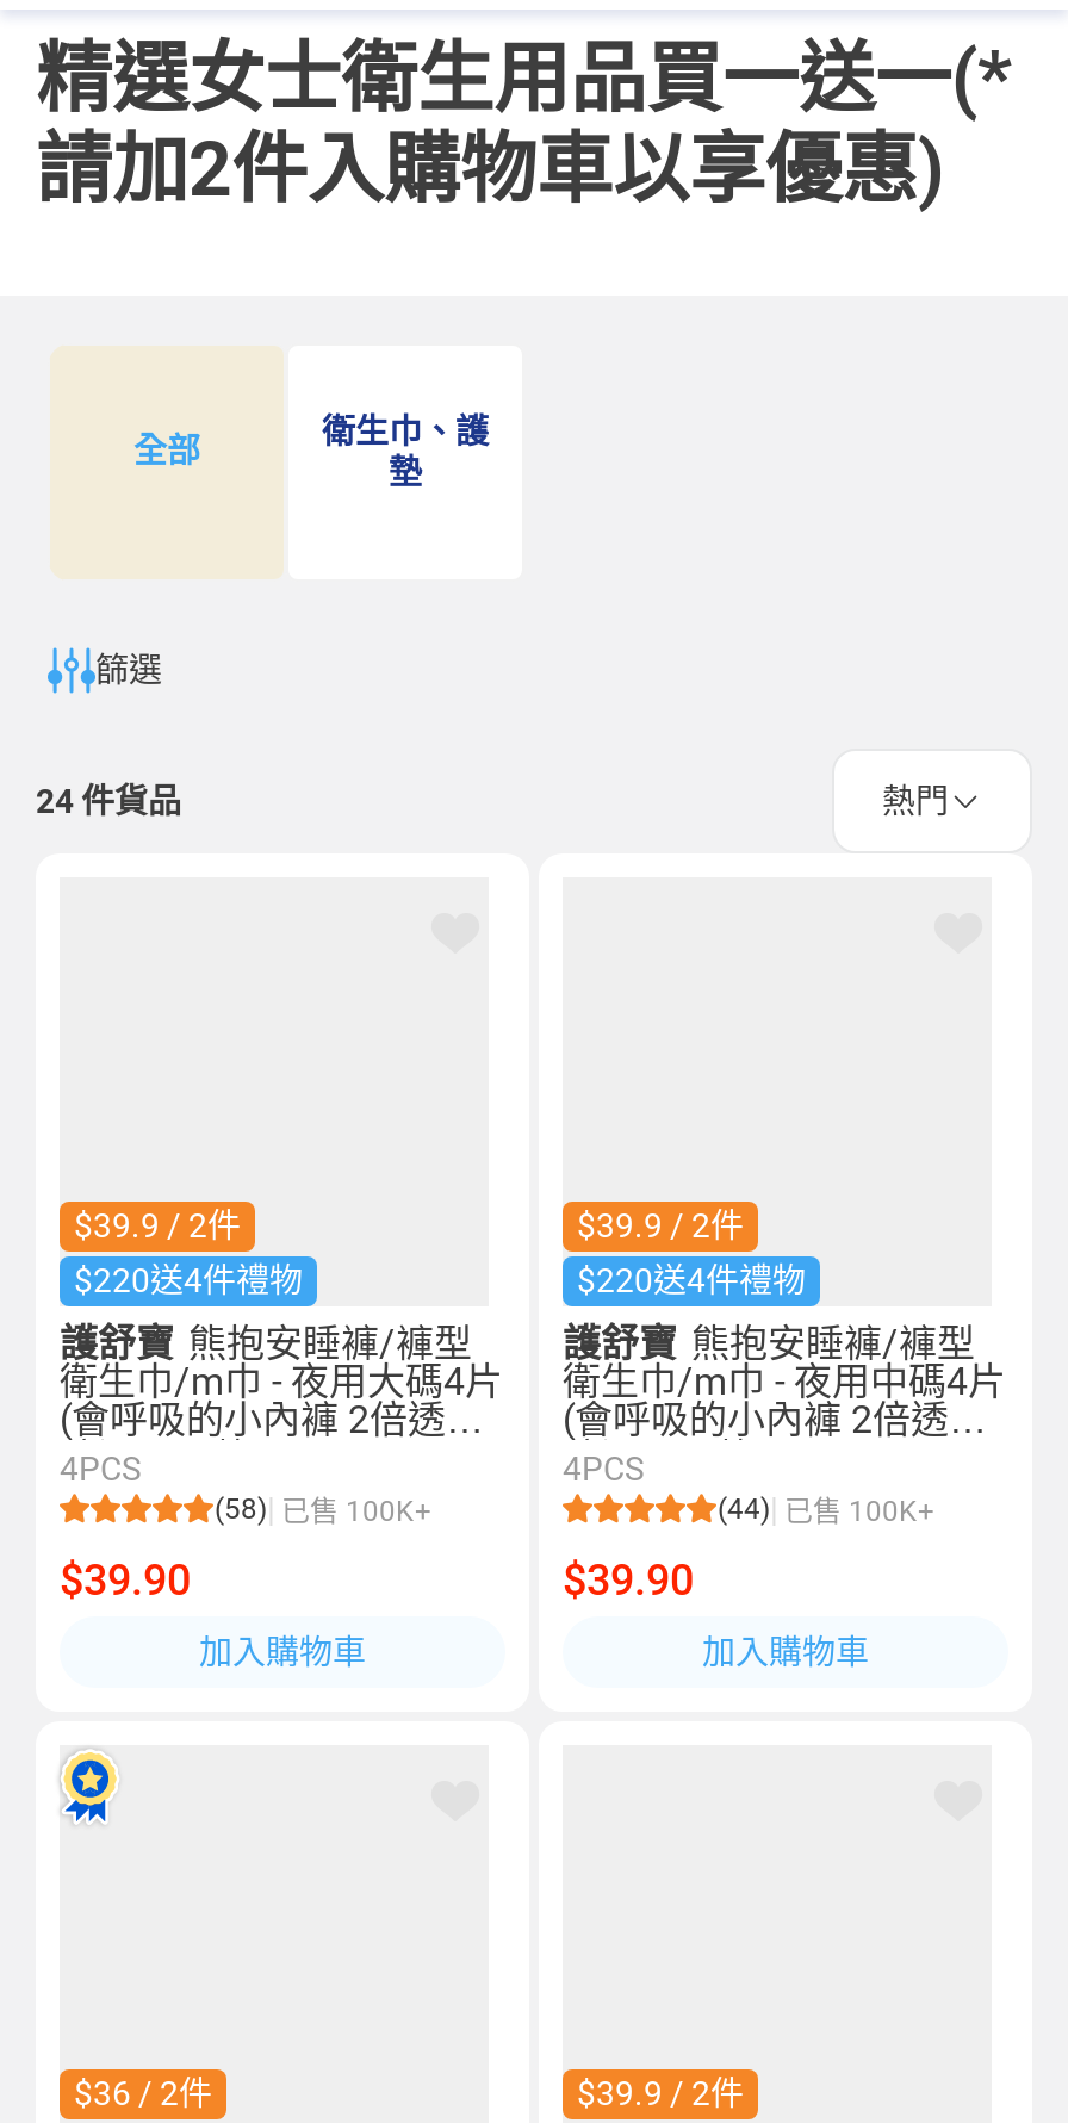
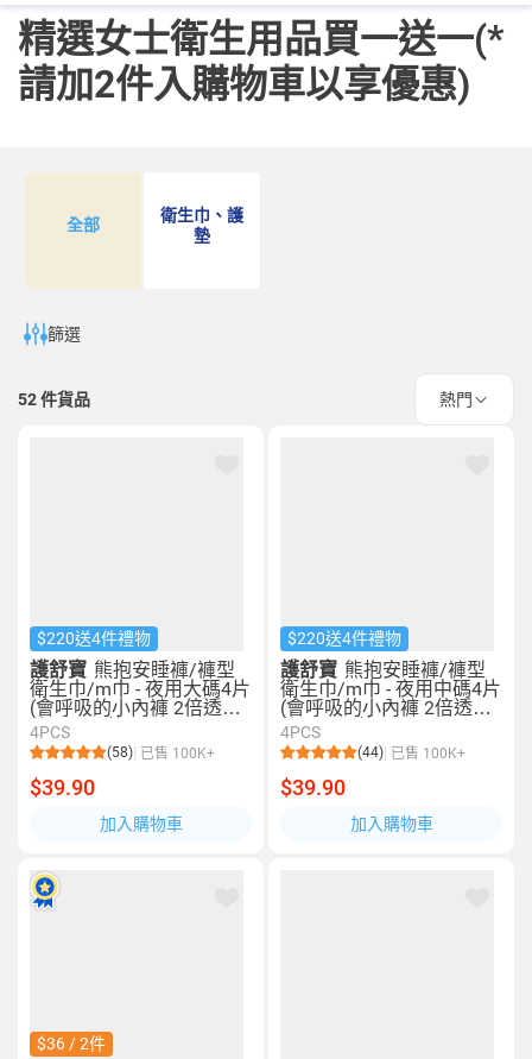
- 24件貨品
+ 52件貨品

- $39.9 / 2件

- $39.9 / 2件

- $39.9 / 2件
